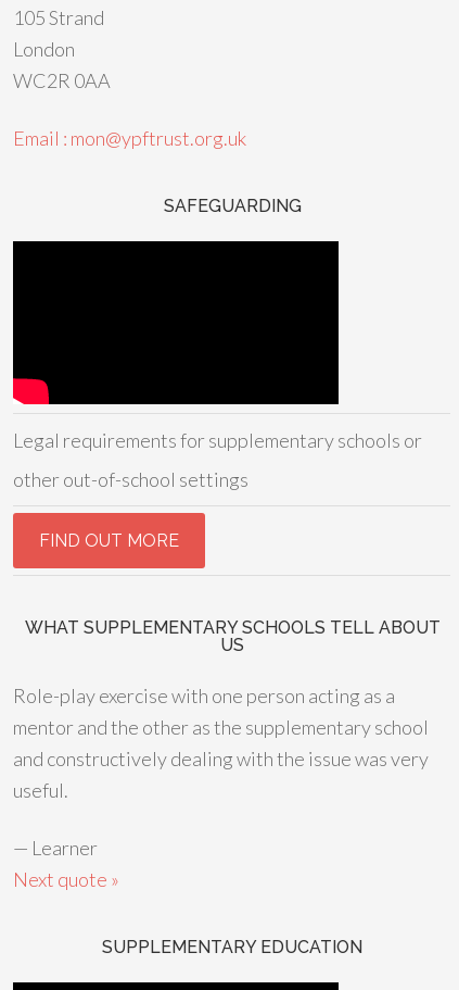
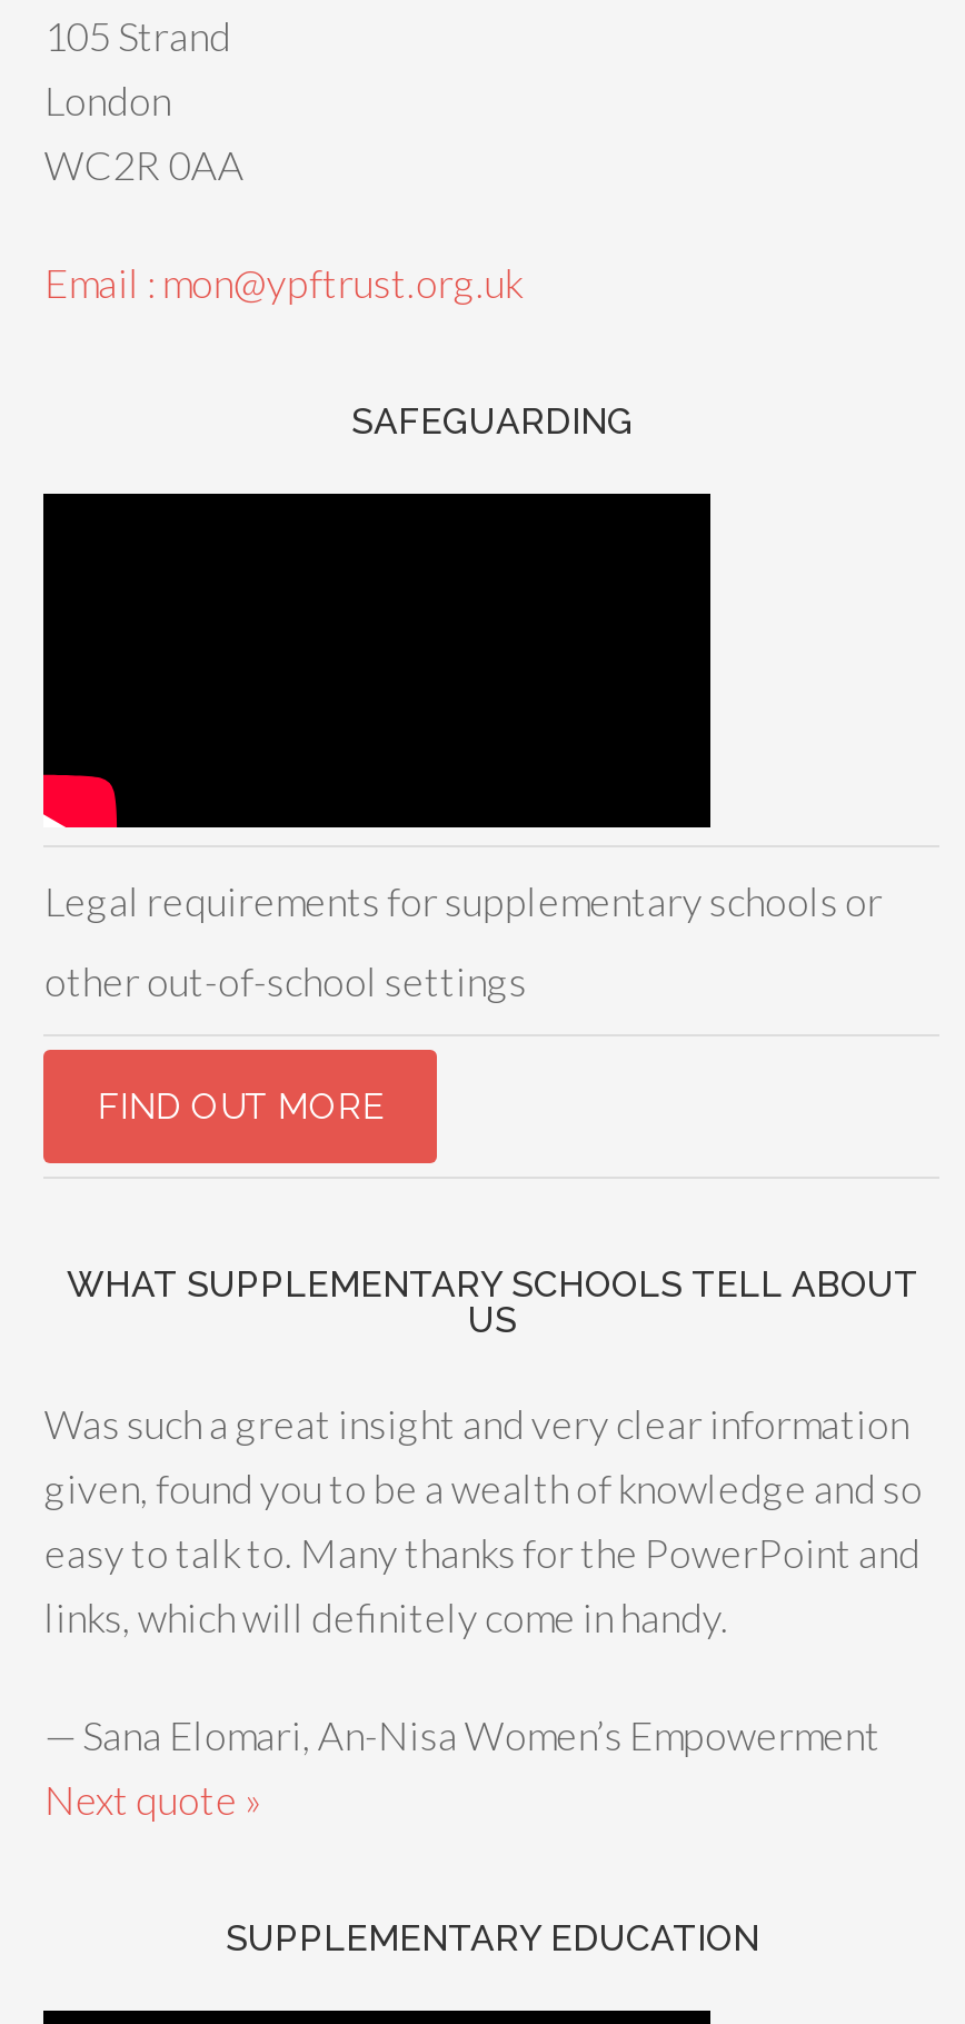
- Role-play exercise with one person acting as a
- mentor and the other as the supplementary school
- and constructively dealing with the issue was very
- useful.
+ Was such a great insight and very clear information
+ given, found you to be a wealth of knowledge and so
+ easy to talk to. Many thanks for the PowerPoint and
+ links, which will definitely come in handy.

- — Learner
+ — Sana Elomari, An-Nisa Women’s Empowerment
